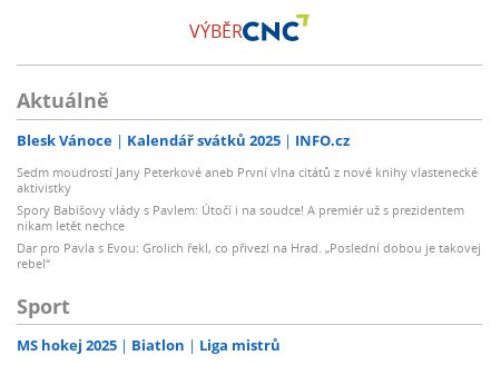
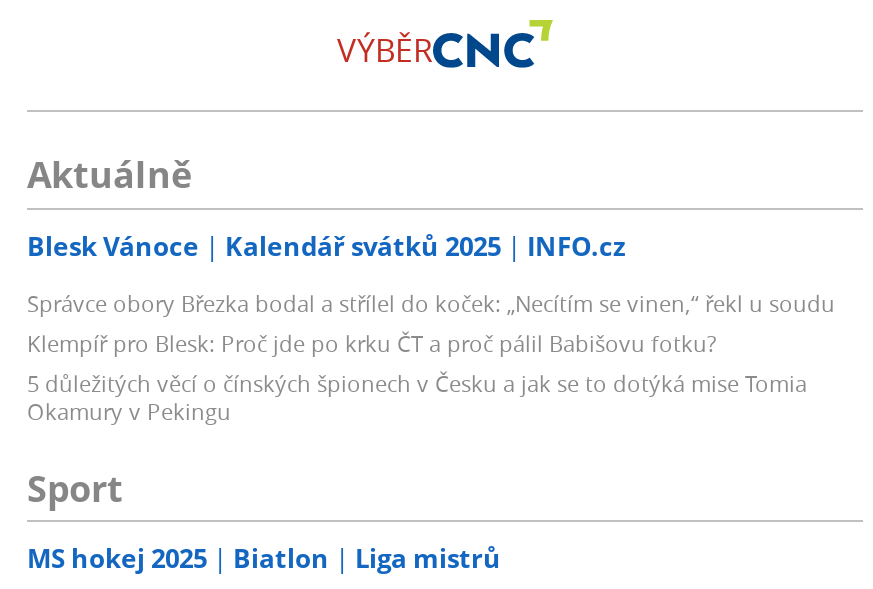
- Sedm moudrostí Jany Peterkové aneb První vlna citátů z nové knihy vlastenecké
- aktivistky
- Spory Babišovy vlády s Pavlem: Útočí i na soudce! A premiér už s prezidentem
- nikam letět nechce
- Dar pro Pavla s Evou: Grolich řekl, co přivezl na Hrad. „Poslední dobou je takovej
- rebel“
+ Správce obory Březka bodal a střílel do koček: „Necítím se vinen,“ řekl u soudu
+ Klempíř pro Blesk: Proč jde po krku ČT a proč pálil Babišovu fotku?
+ 5 důležitých věcí o čínských špionech v Česku a jak se to dotýká mise Tomia
+ Okamury v Pekingu
